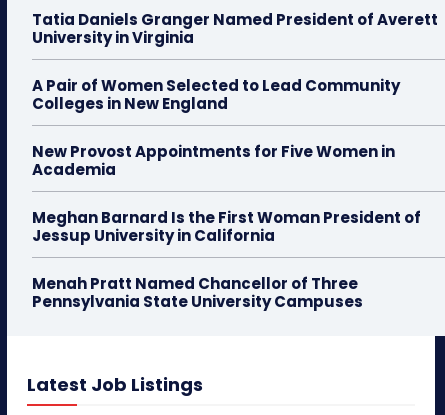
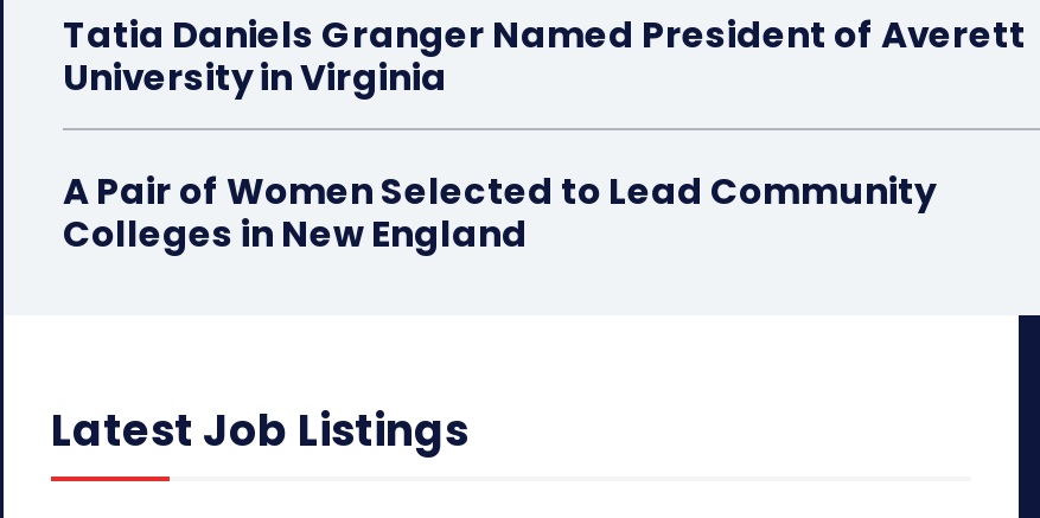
- New Provost Appointments for Five Women in
- Academia
- Meghan Barnard Is the First Woman President of
- Jessup University in California
- Menah Pratt Named Chancellor of Three
- Pennsylvania State University Campuses
